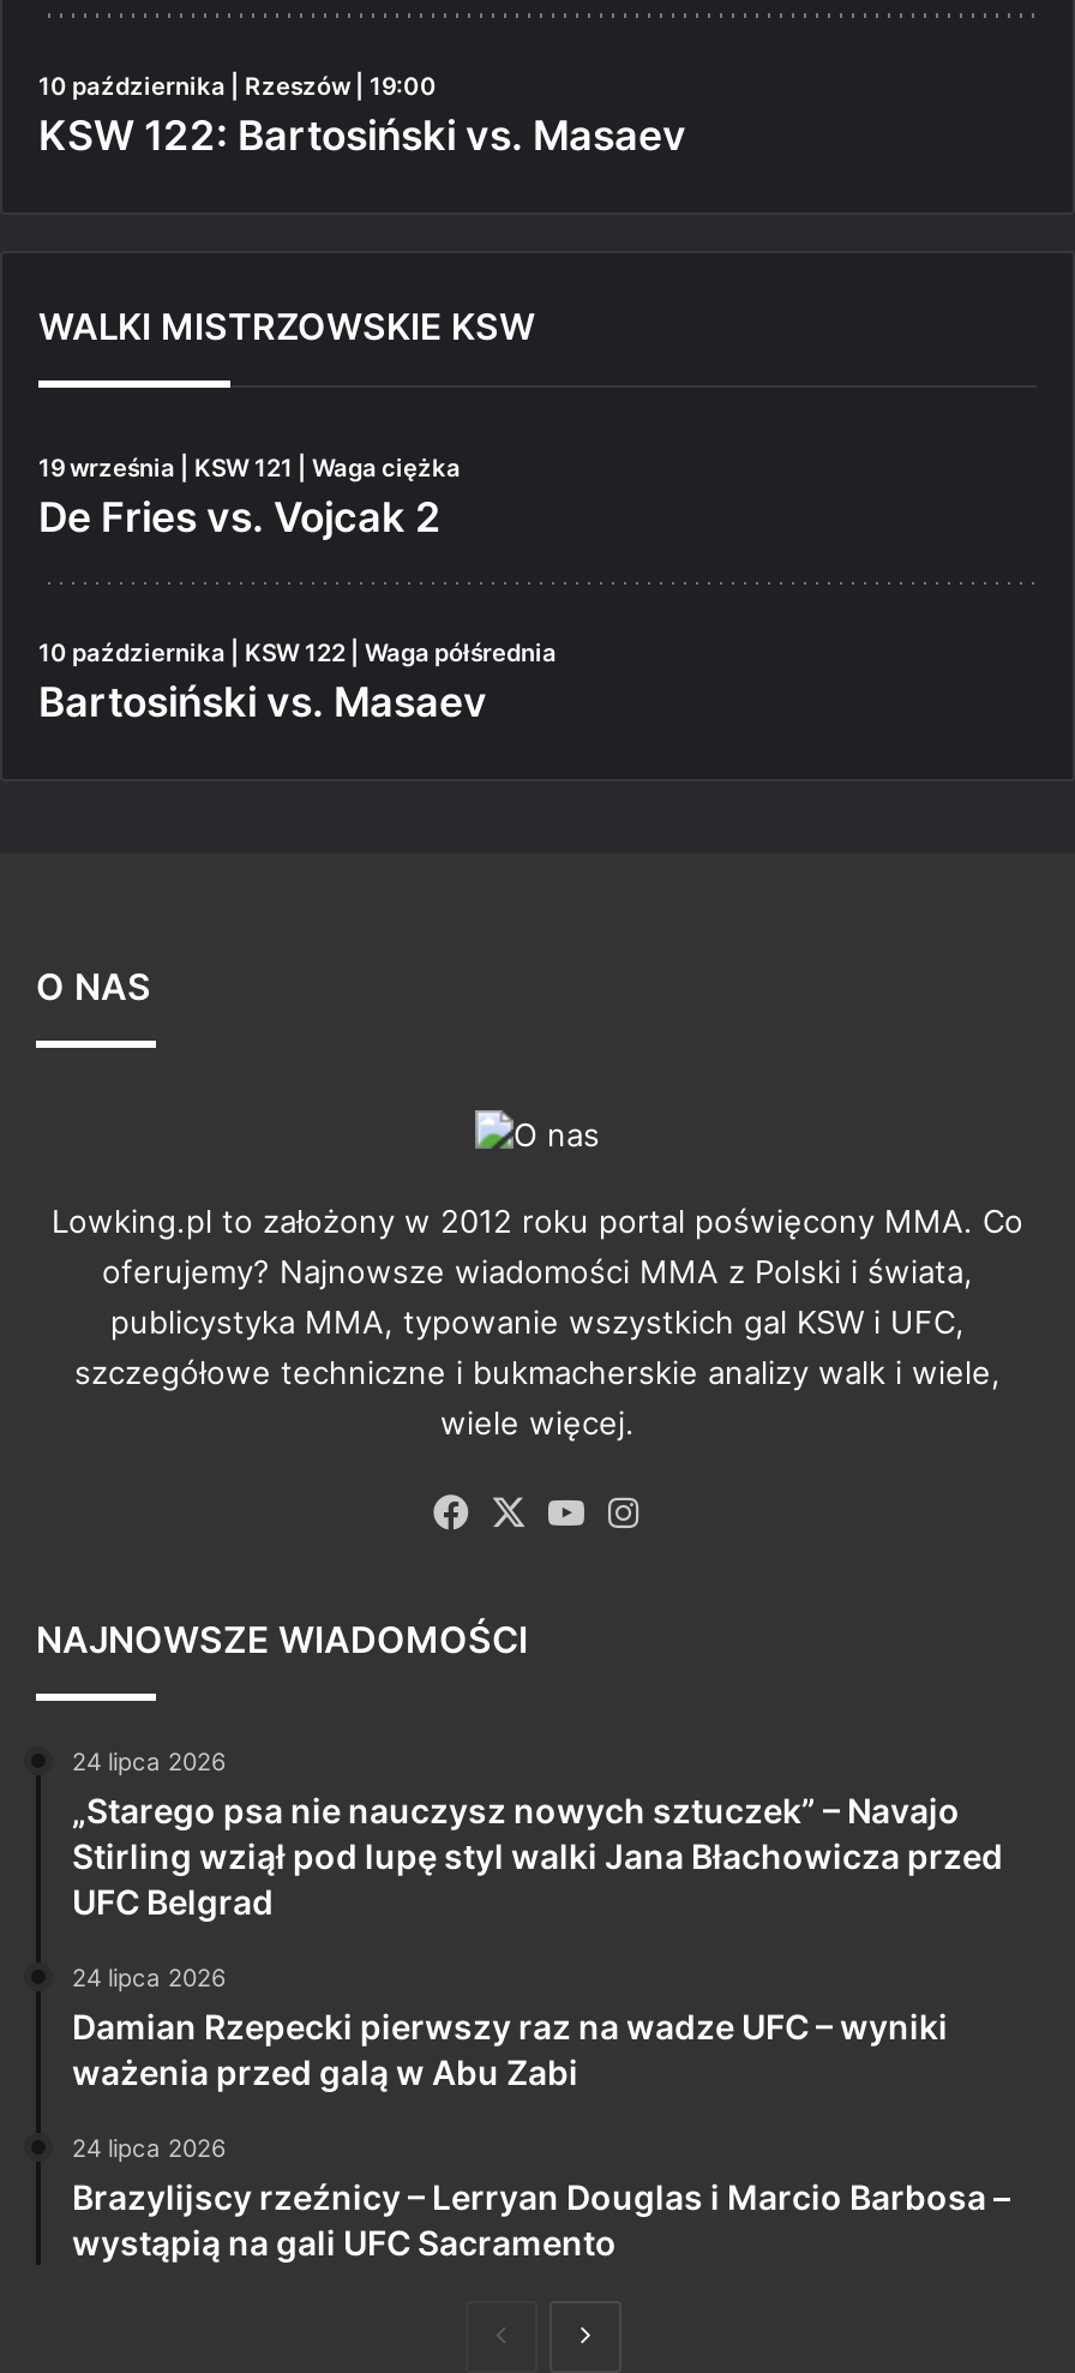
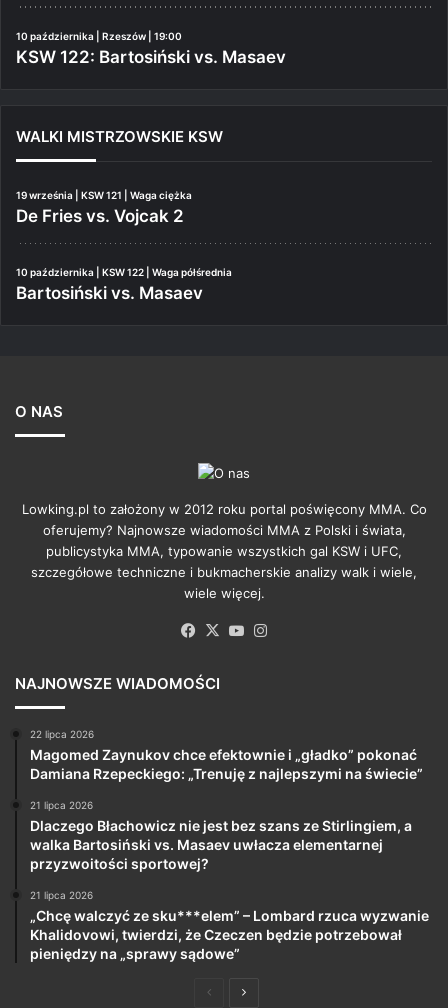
- 24 lipca 2026
- „Starego psa nie nauczysz nowych sztuczek” – Navajo
- Stirling wziął pod lupę styl walki Jana Błachowicza przed
- UFC Belgrad
+ 22 lipca 2026
+ Magomed Zaynukov chce efektownie i „gładko” pokonać
+ Damiana Rzepeckiego: „Trenuję z najlepszymi na świecie”

- 24 lipca 2026
- Damian Rzepecki pierwszy raz na wadze UFC – wyniki
- ważenia przed galą w Abu Zabi
+ 21 lipca 2026
+ Dlaczego Błachowicz nie jest bez szans ze Stirlingiem, a
+ walka Bartosiński vs. Masaev uwłacza elementarnej
+ przyzwoitości sportowej?

- 24 lipca 2026
- Brazylijscy rzeźnicy – Lerryan Douglas i Marcio Barbosa –
- wystąpią na gali UFC Sacramento
+ 21 lipca 2026
+ „Chcę walczyć ze sku***elem” – Lombard rzuca wyzwanie
+ Khalidovowi, twierdzi, że Czeczen będzie potrzebował
+ pieniędzy na „sprawy sądowe”
